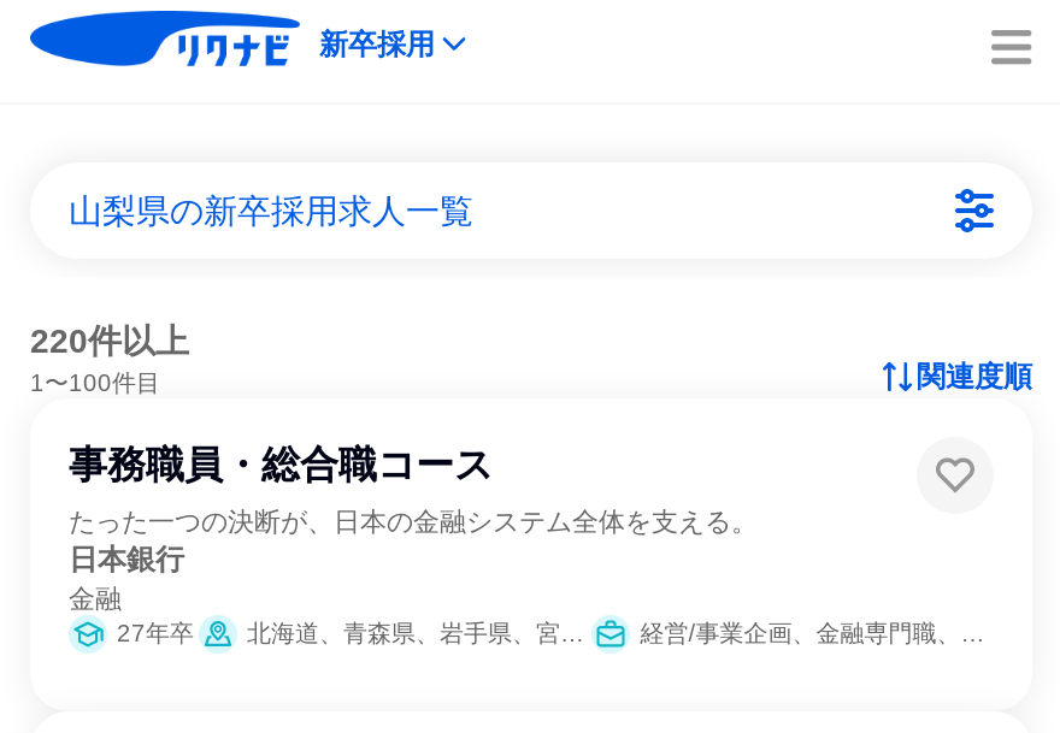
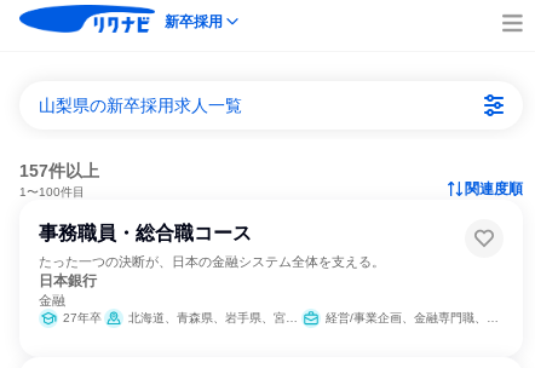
- 220件以上
+ 157件以上
